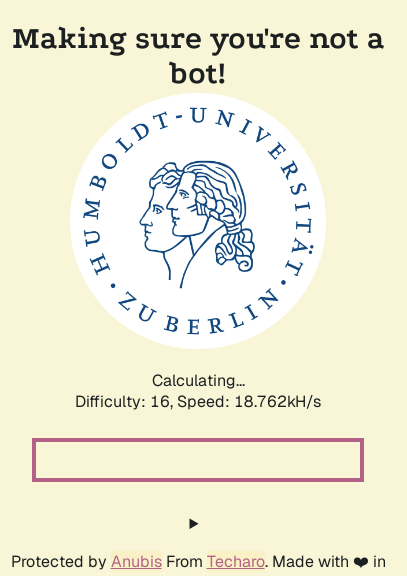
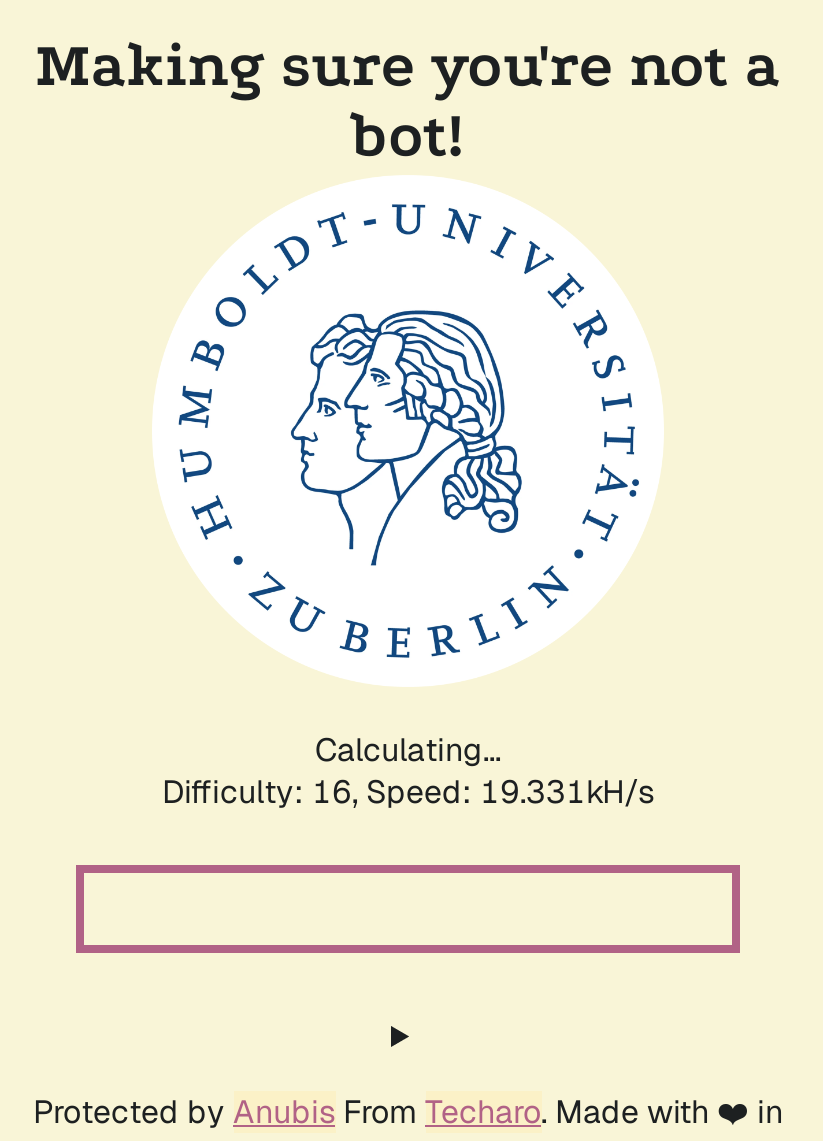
- Difficulty: 16, Speed: 18.762kH/s
+ Difficulty: 16, Speed: 19.331kH/s
